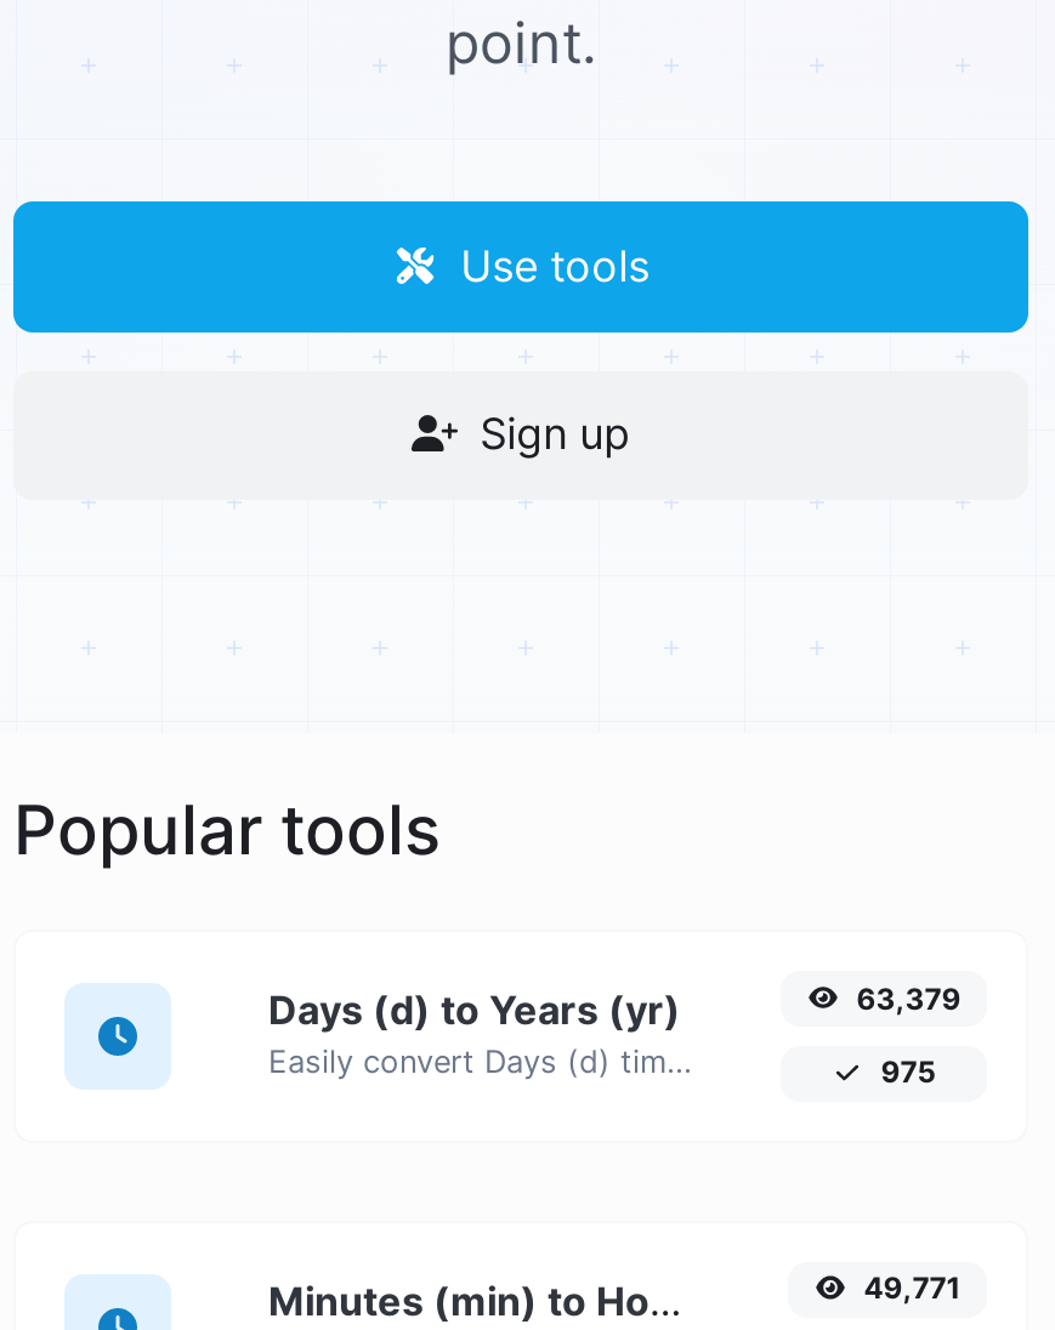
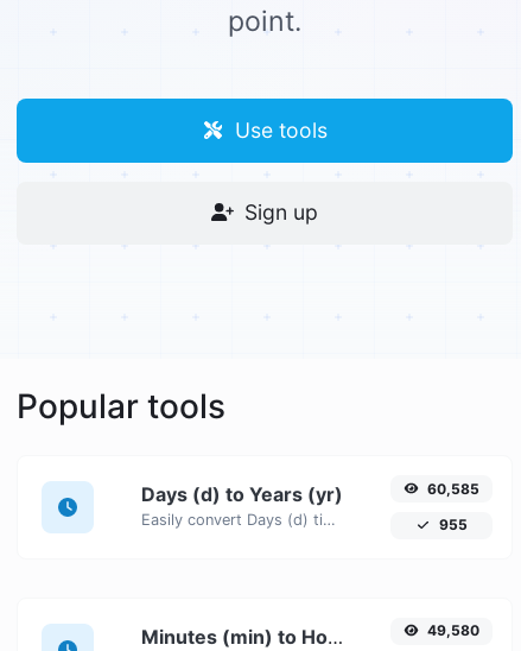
- 63,379
+ 60,585

- 975
+ 955

- 49,771
+ 49,580
